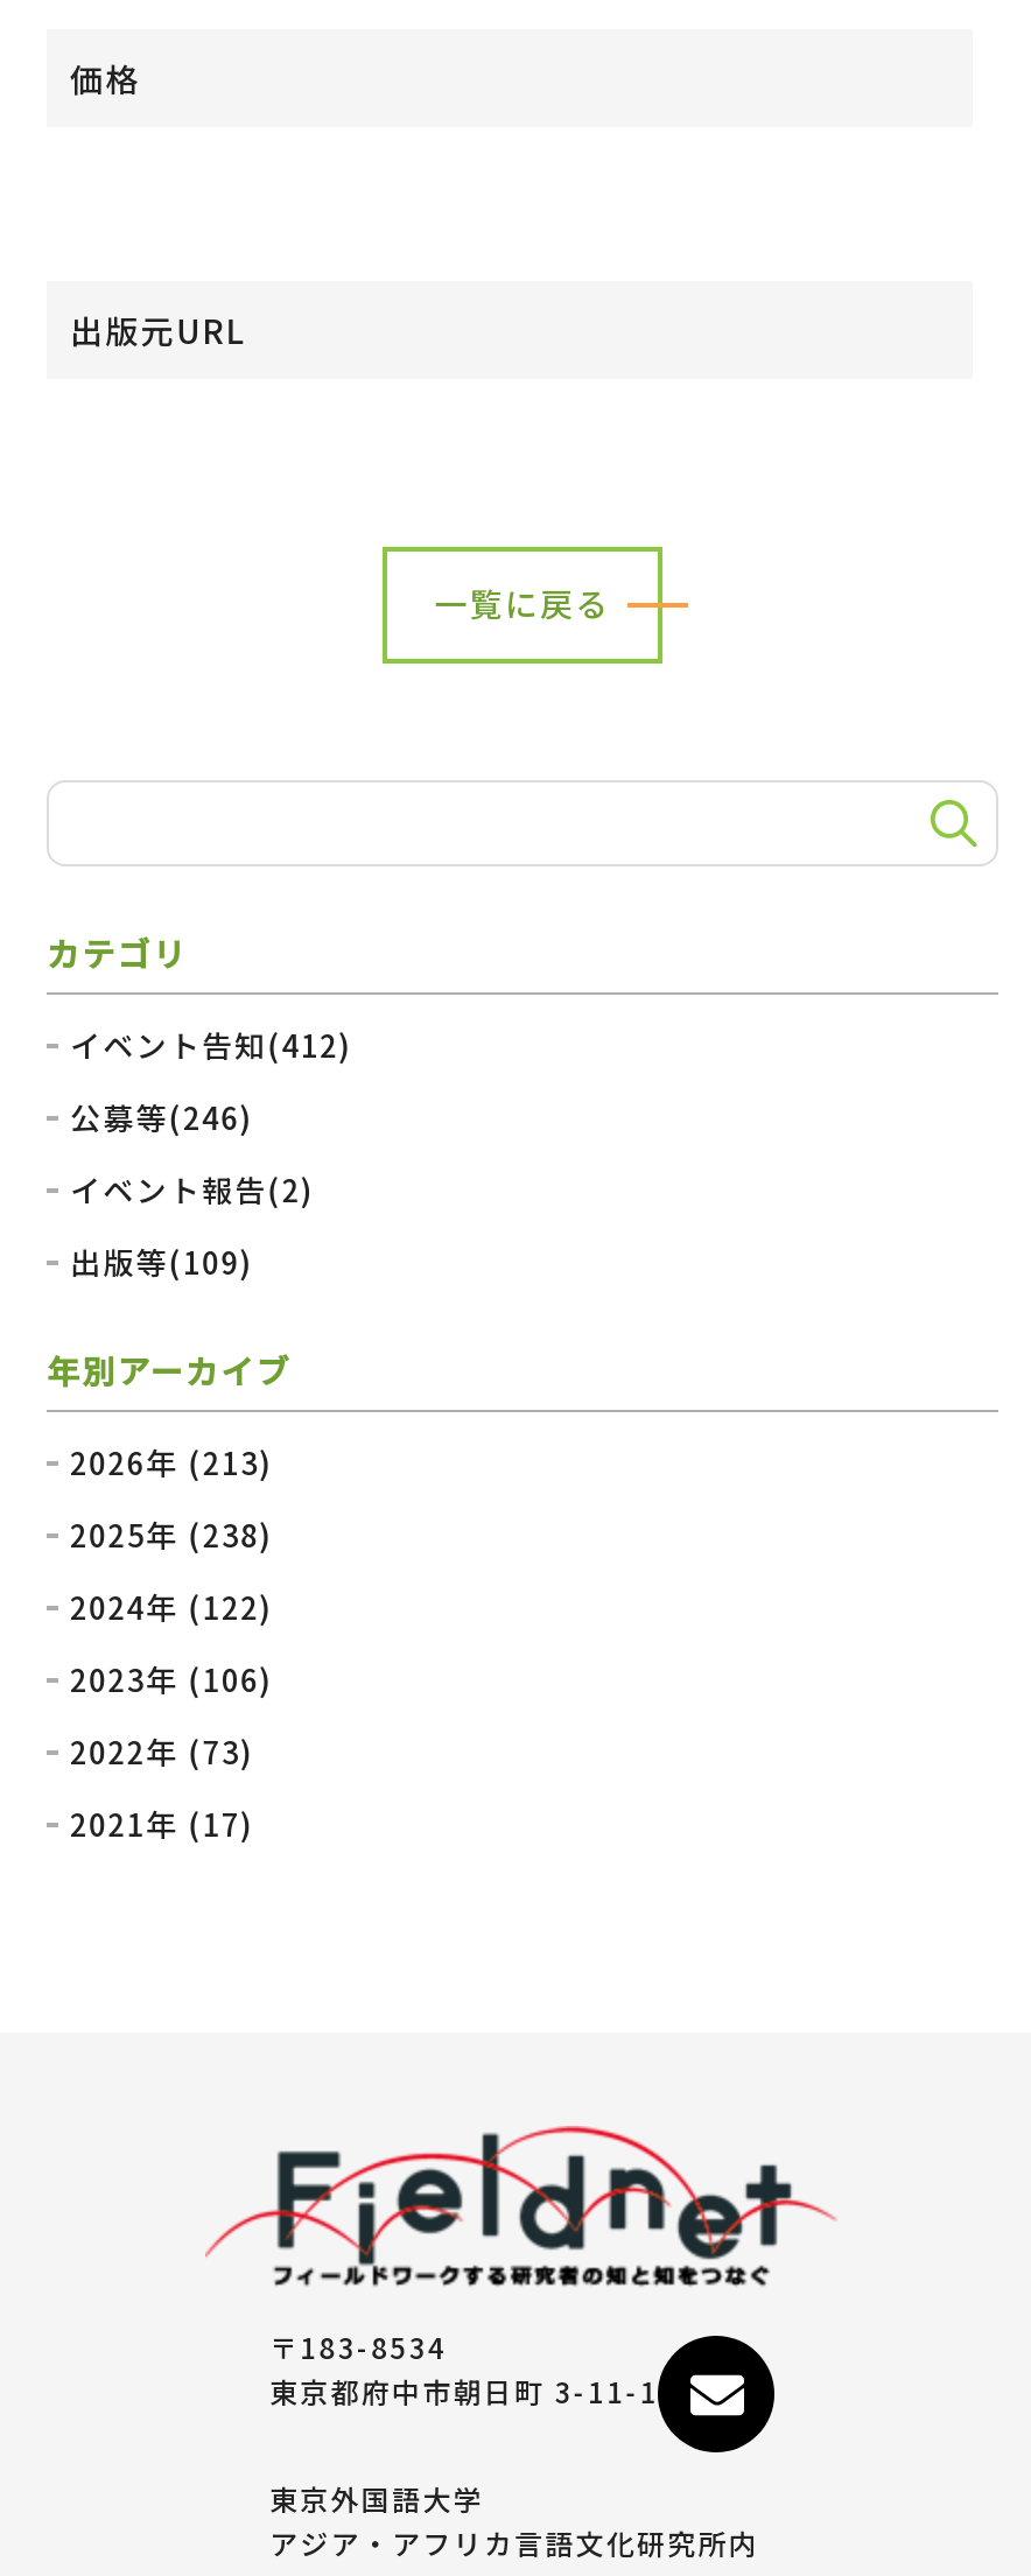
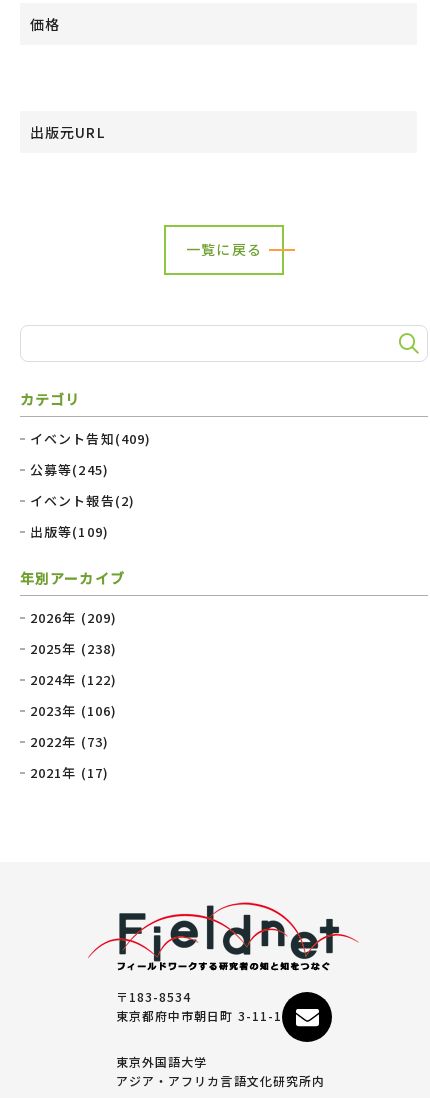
- イベント告知(412)
+ イベント告知(409)

- 公募等(246)
+ 公募等(245)

- 2026年 (213)
+ 2026年 (209)
